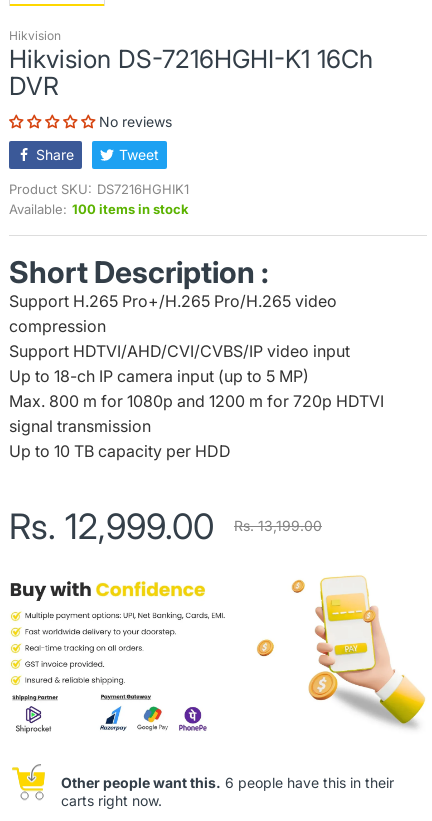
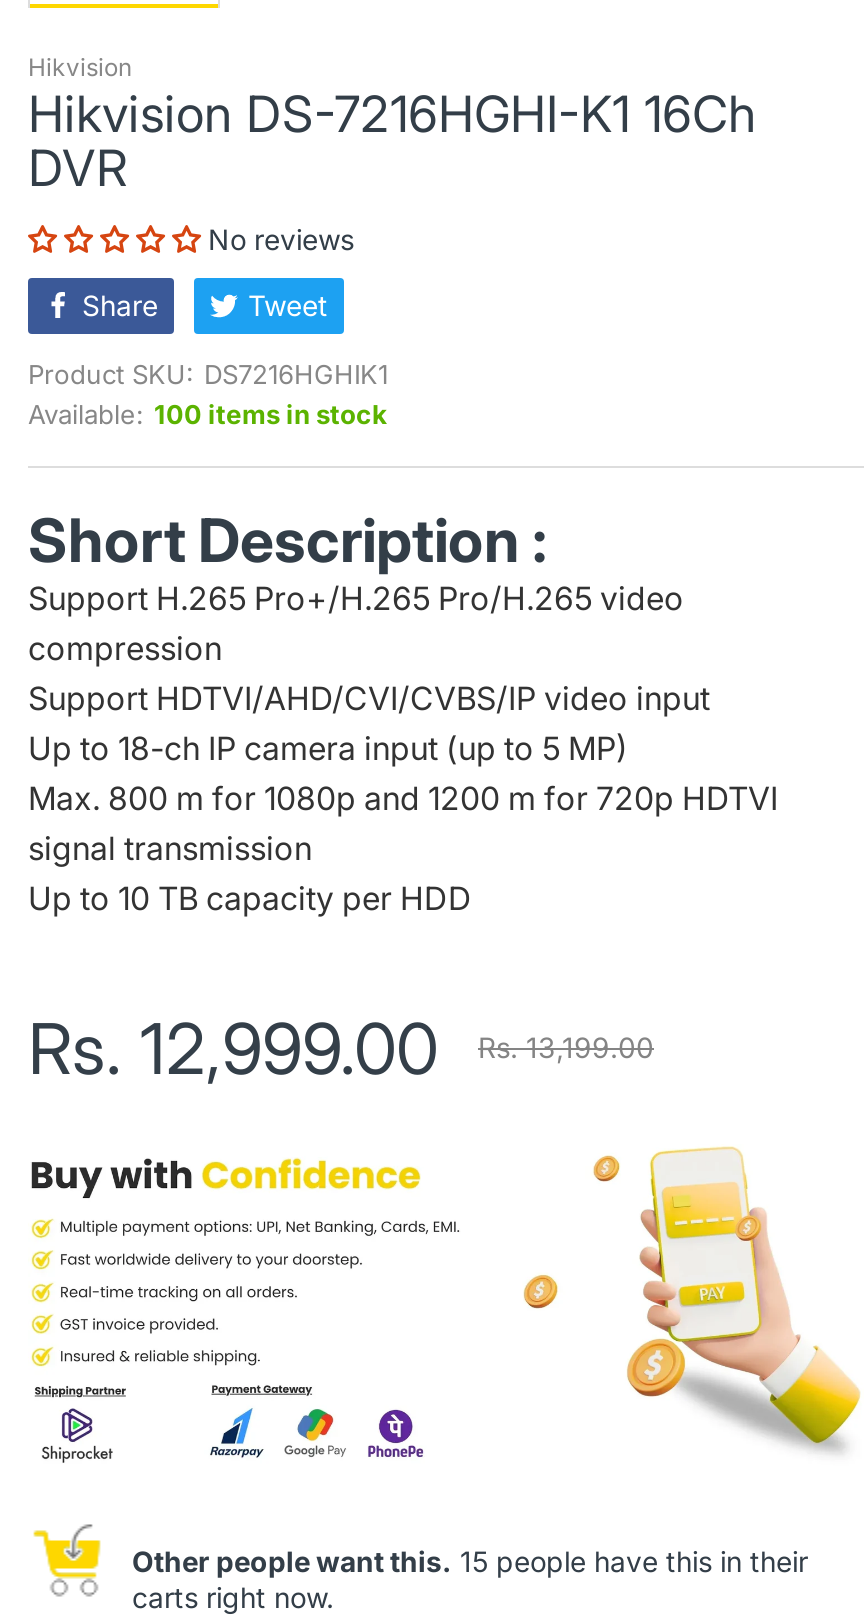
- Other people want this. 6 people have this in their
+ Other people want this. 15 people have this in their
